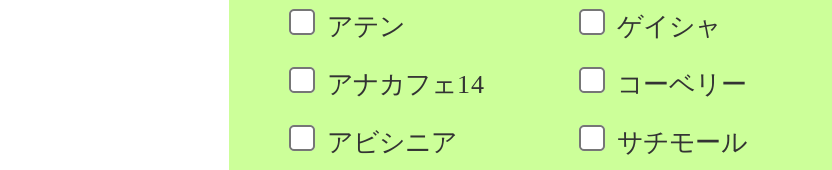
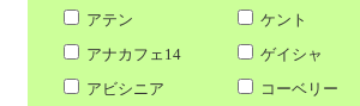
moved down: ゲイシャ

+ ケント

moved down: コーベリー

- サチモール
